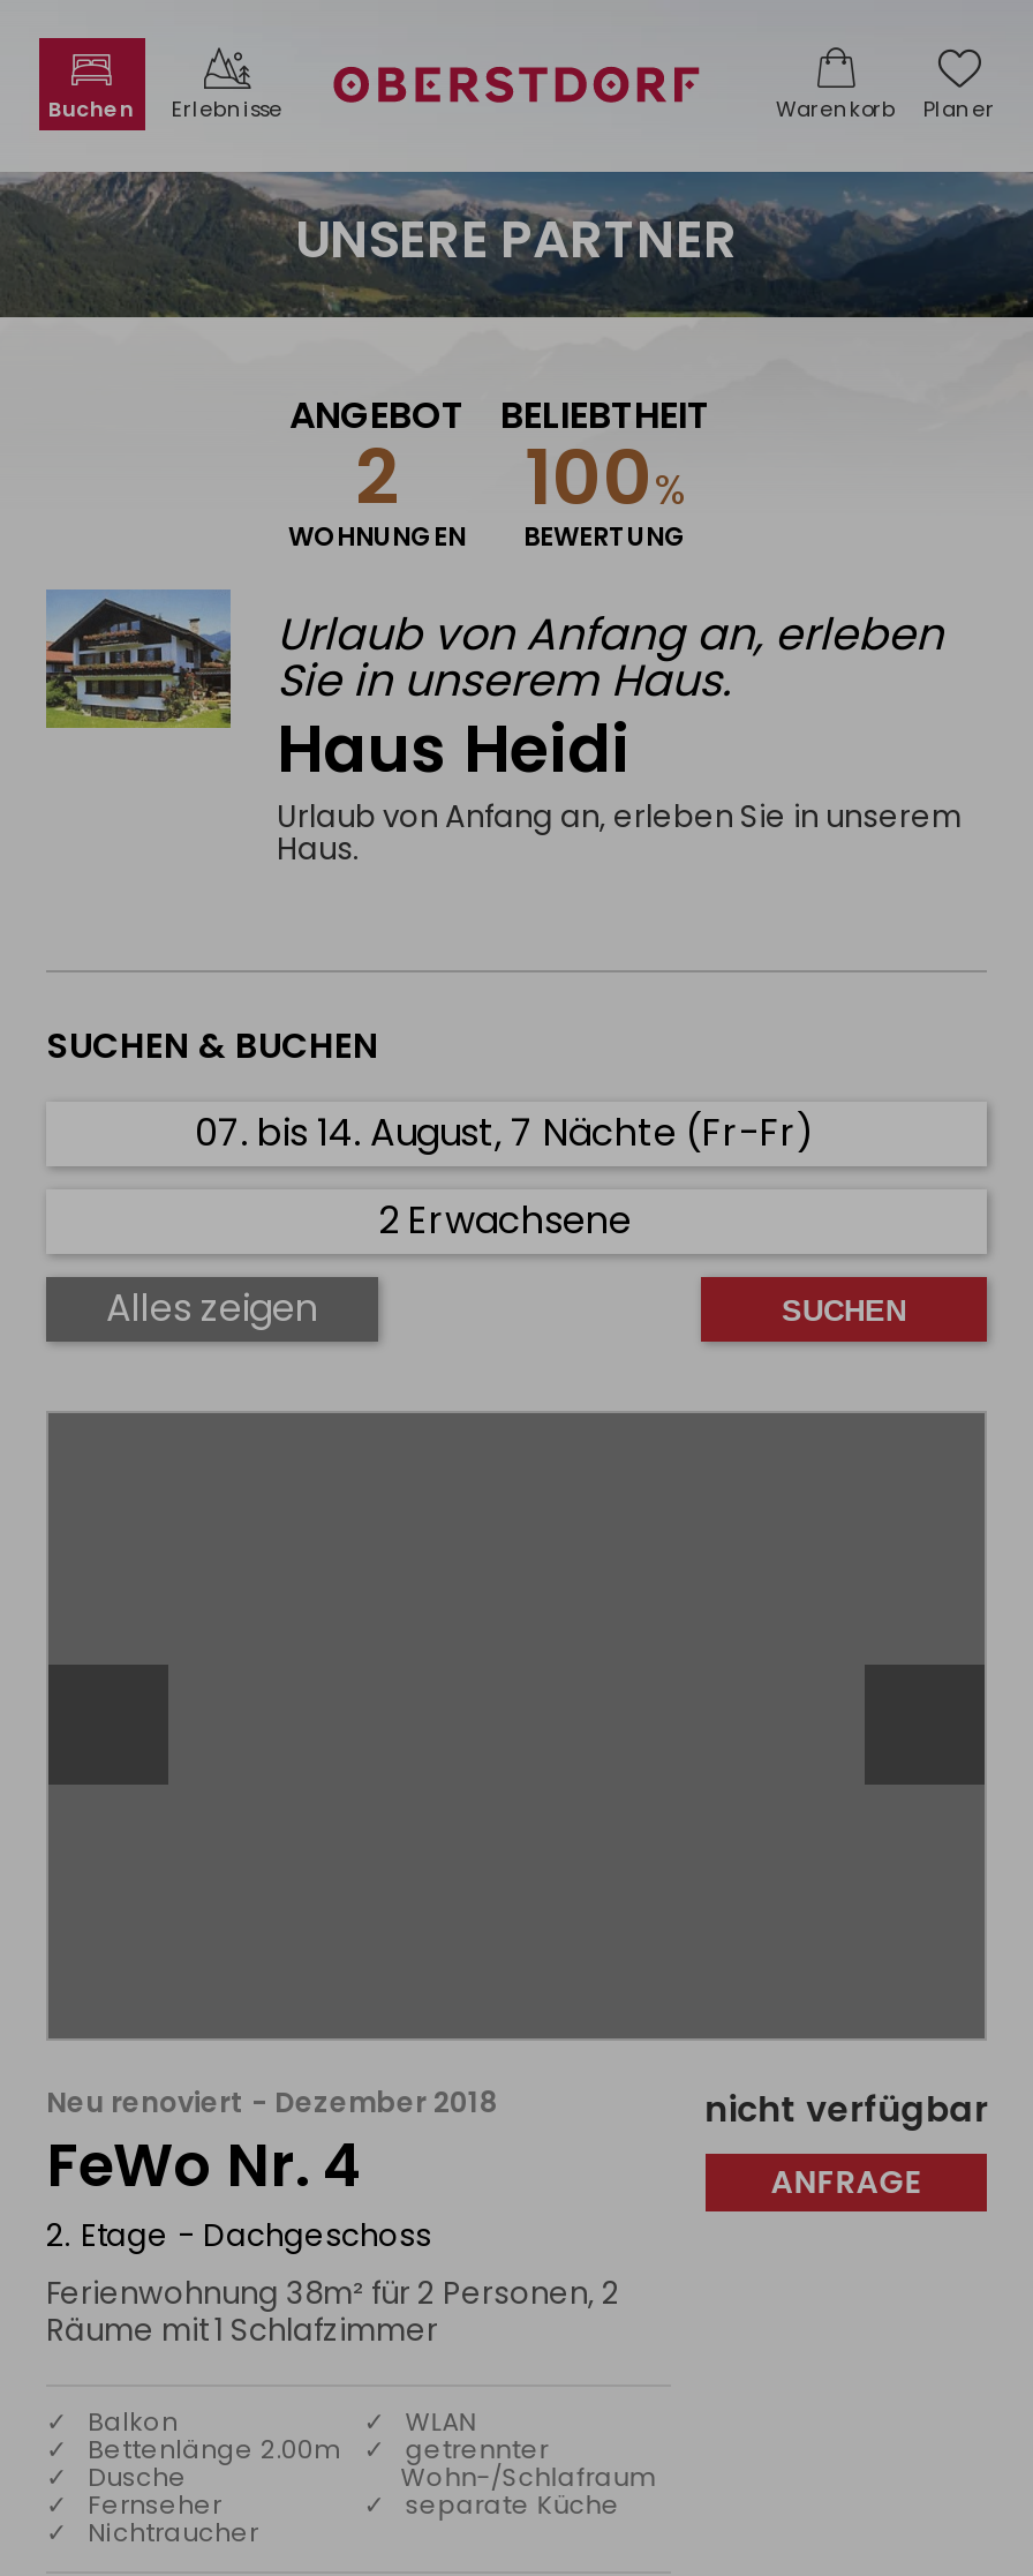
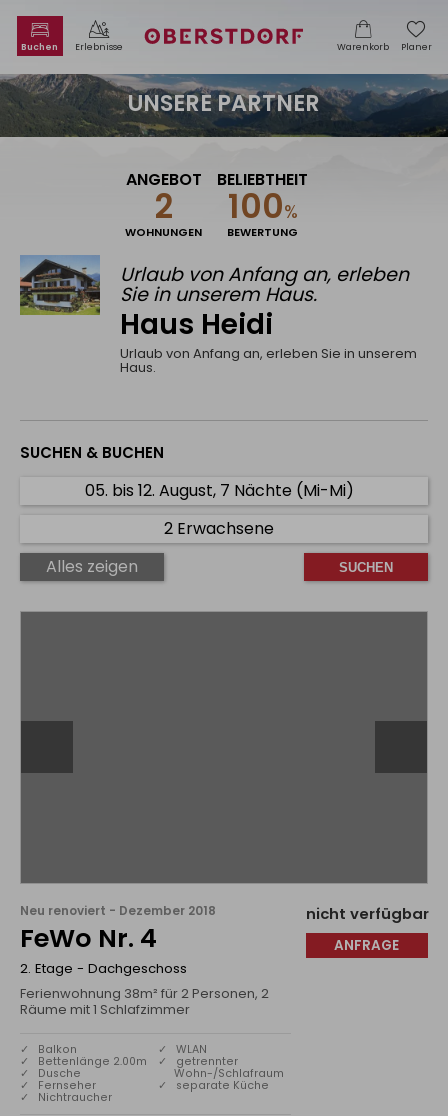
- 07. bis 14. August, 7 Nächte (Fr-Fr)
+ 05. bis 12. August, 7 Nächte (Mi-Mi)
